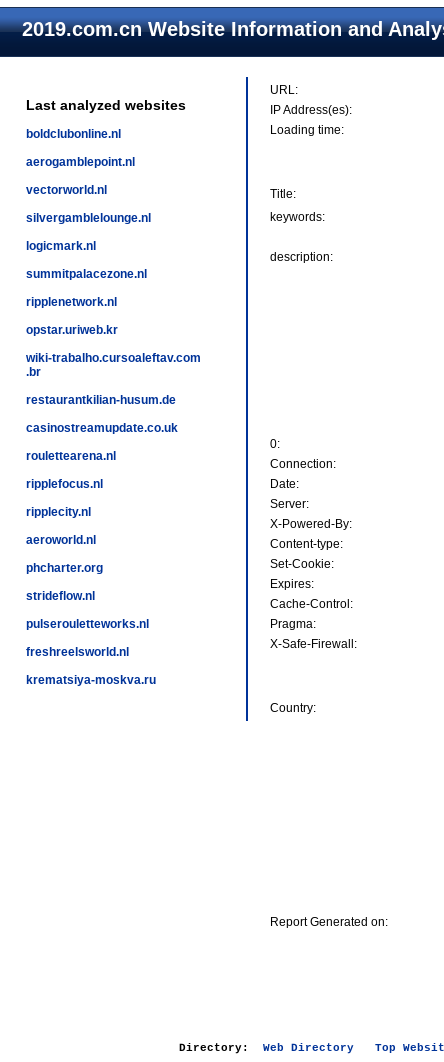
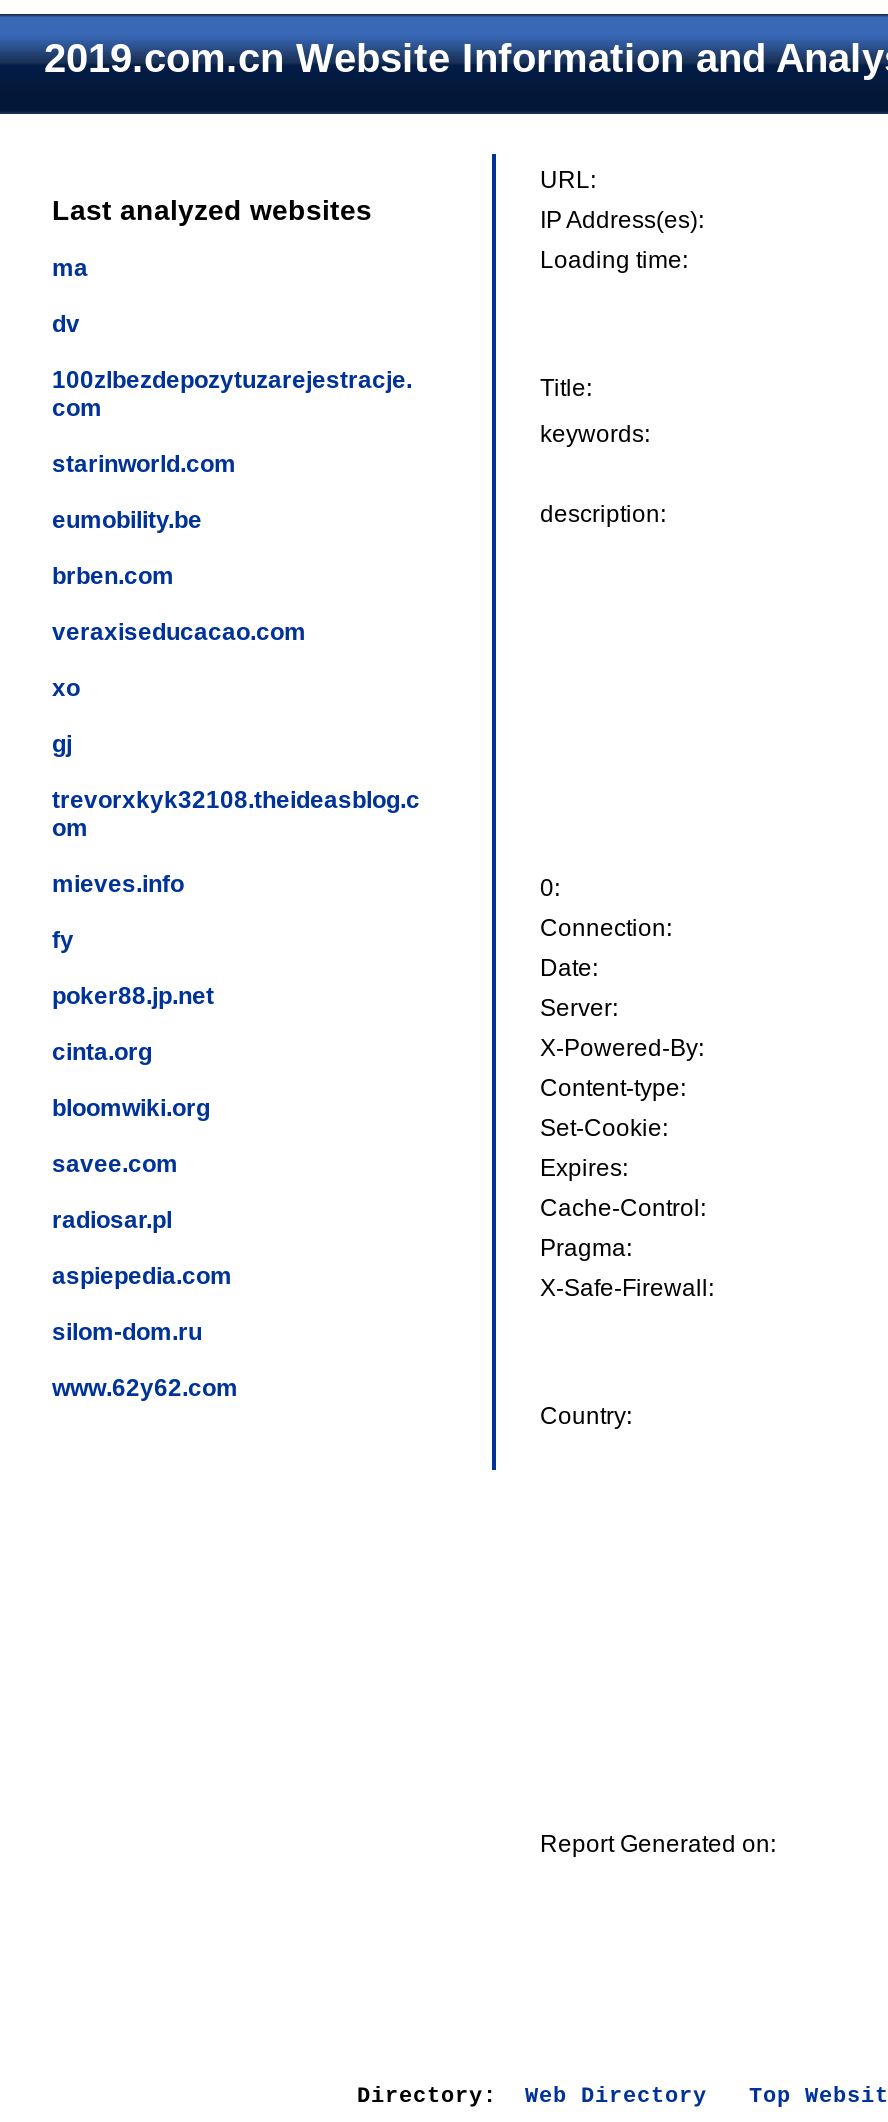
- boldclubonline.nl
+ ma

- aerogamblepoint.nl
+ dv

- vectorworld.nl
+ 100zlbezdepozytuzarejestracje.
+ com

- silvergamblelounge.nl
+ starinworld.com

- logicmark.nl
+ eumobility.be

- summitpalacezone.nl
+ brben.com

- ripplenetwork.nl
+ veraxiseducacao.com

- opstar.uriweb.kr
+ xo

- wiki-trabalho.cursoaleftav.com
- .br
+ gj

- restaurantkilian-husum.de
+ trevorxkyk32108.theideasblog.c
+ om

- casinostreamupdate.co.uk
+ mieves.info

- roulettearena.nl
+ fy

- ripplefocus.nl
+ poker88.jp.net

- ripplecity.nl
+ cinta.org

- aeroworld.nl
+ bloomwiki.org

- phcharter.org
+ savee.com

- strideflow.nl
+ radiosar.pl

- pulserouletteworks.nl
+ aspiepedia.com

- freshreelsworld.nl
+ silom-dom.ru

- krematsiya-moskva.ru
+ www.62y62.com
